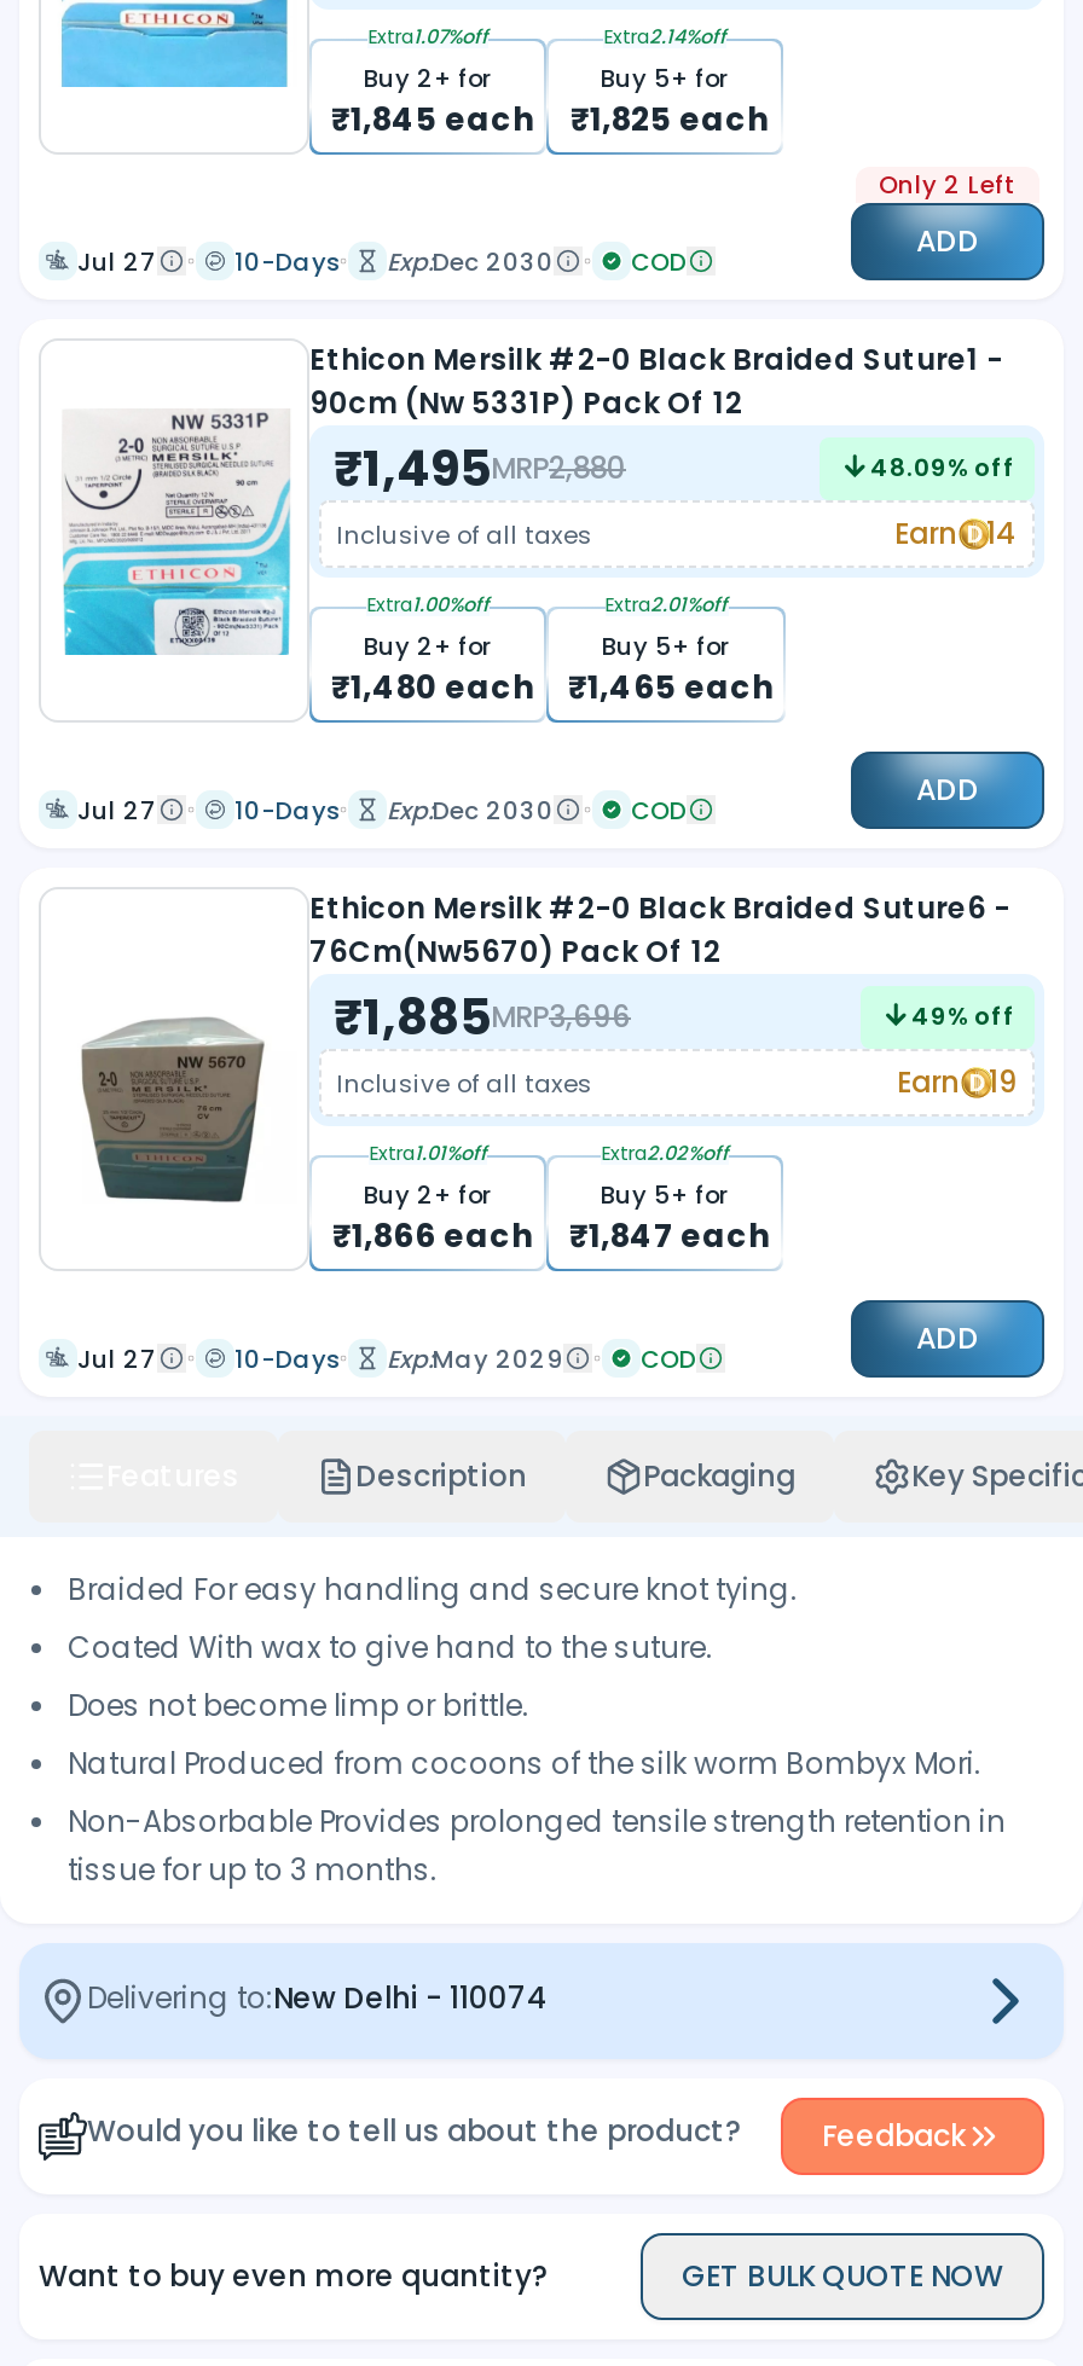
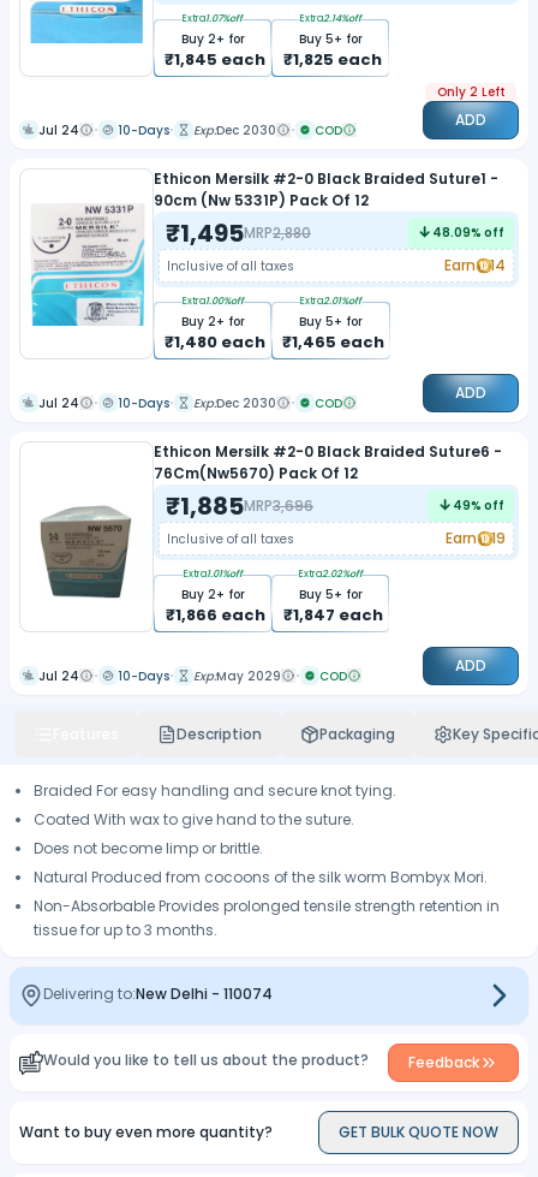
- Jul 27
+ Jul 24

- Jul 27
+ Jul 24

- Jul 27
+ Jul 24
